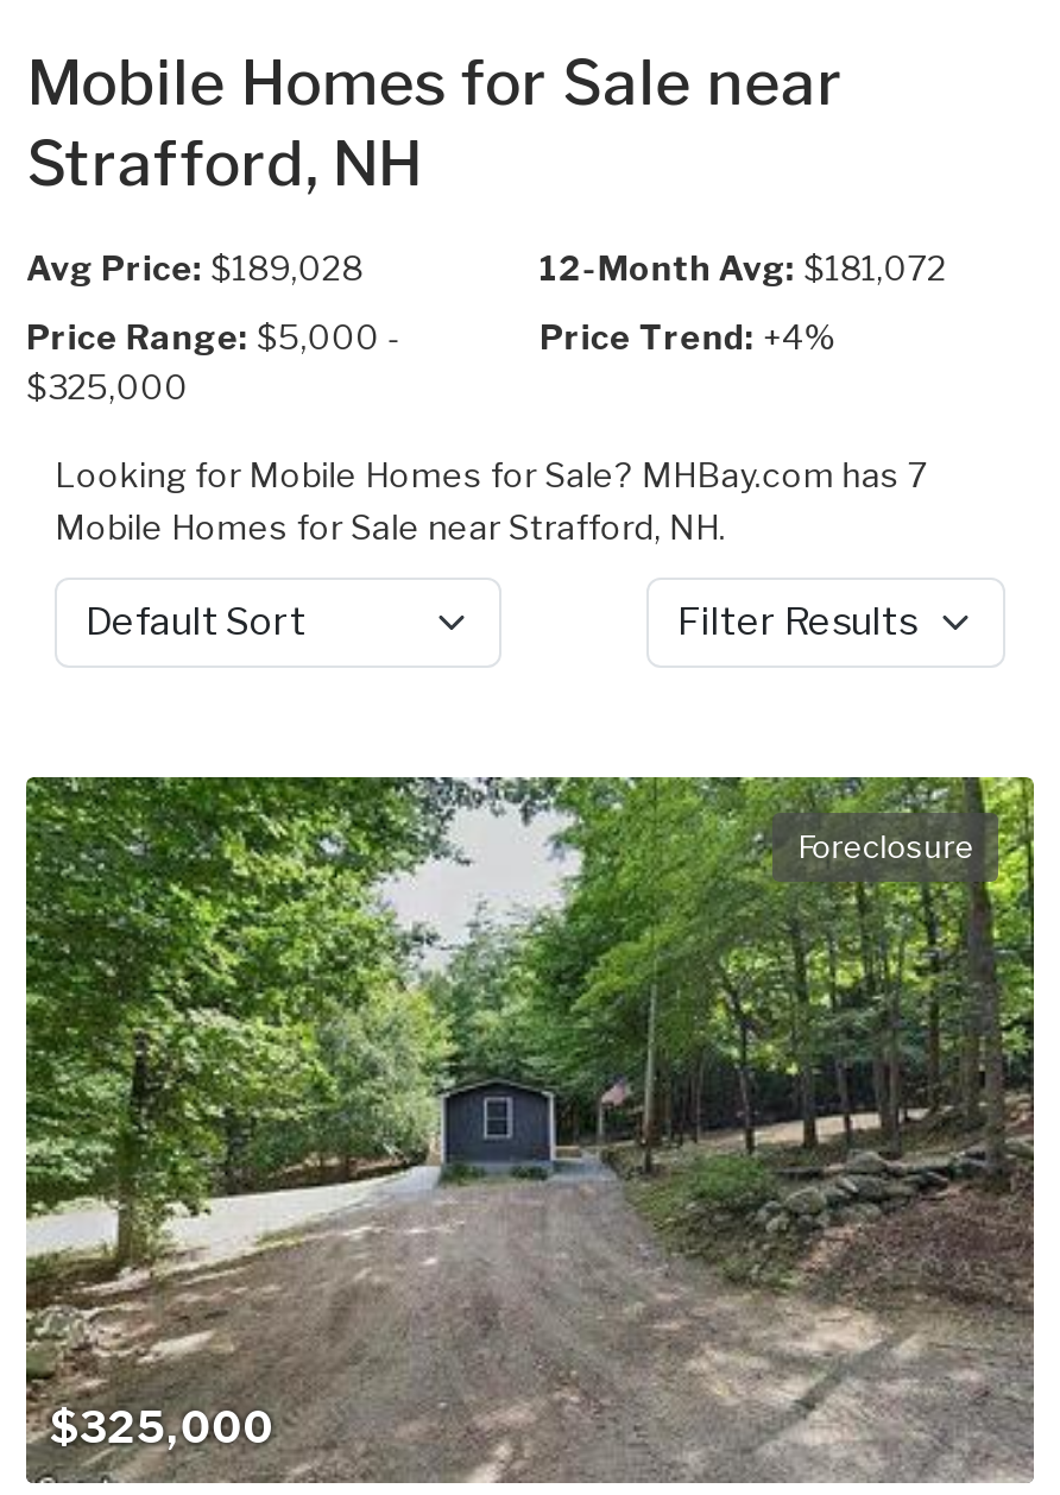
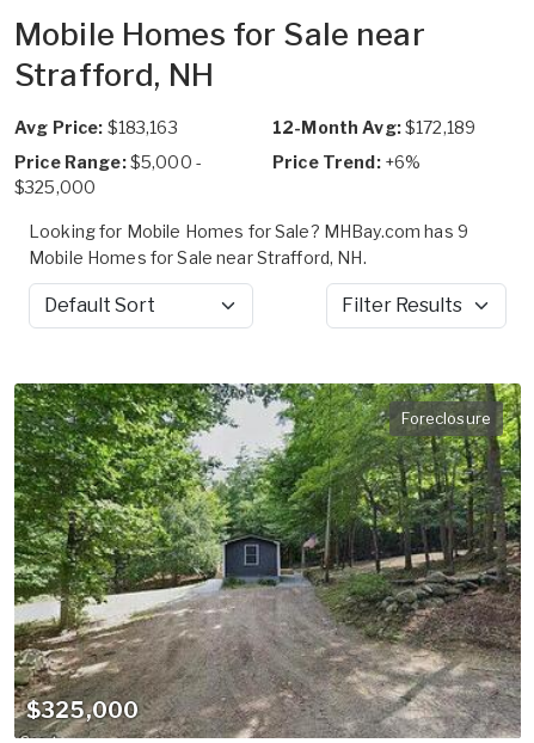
- Avg Price: $189,028
+ Avg Price: $183,163

- 12-Month Avg: $181,072
+ 12-Month Avg: $172,189

- Price Trend: +4%
+ Price Trend: +6%

- Looking for Mobile Homes for Sale? MHBay.com has 7
+ Looking for Mobile Homes for Sale? MHBay.com has 9
